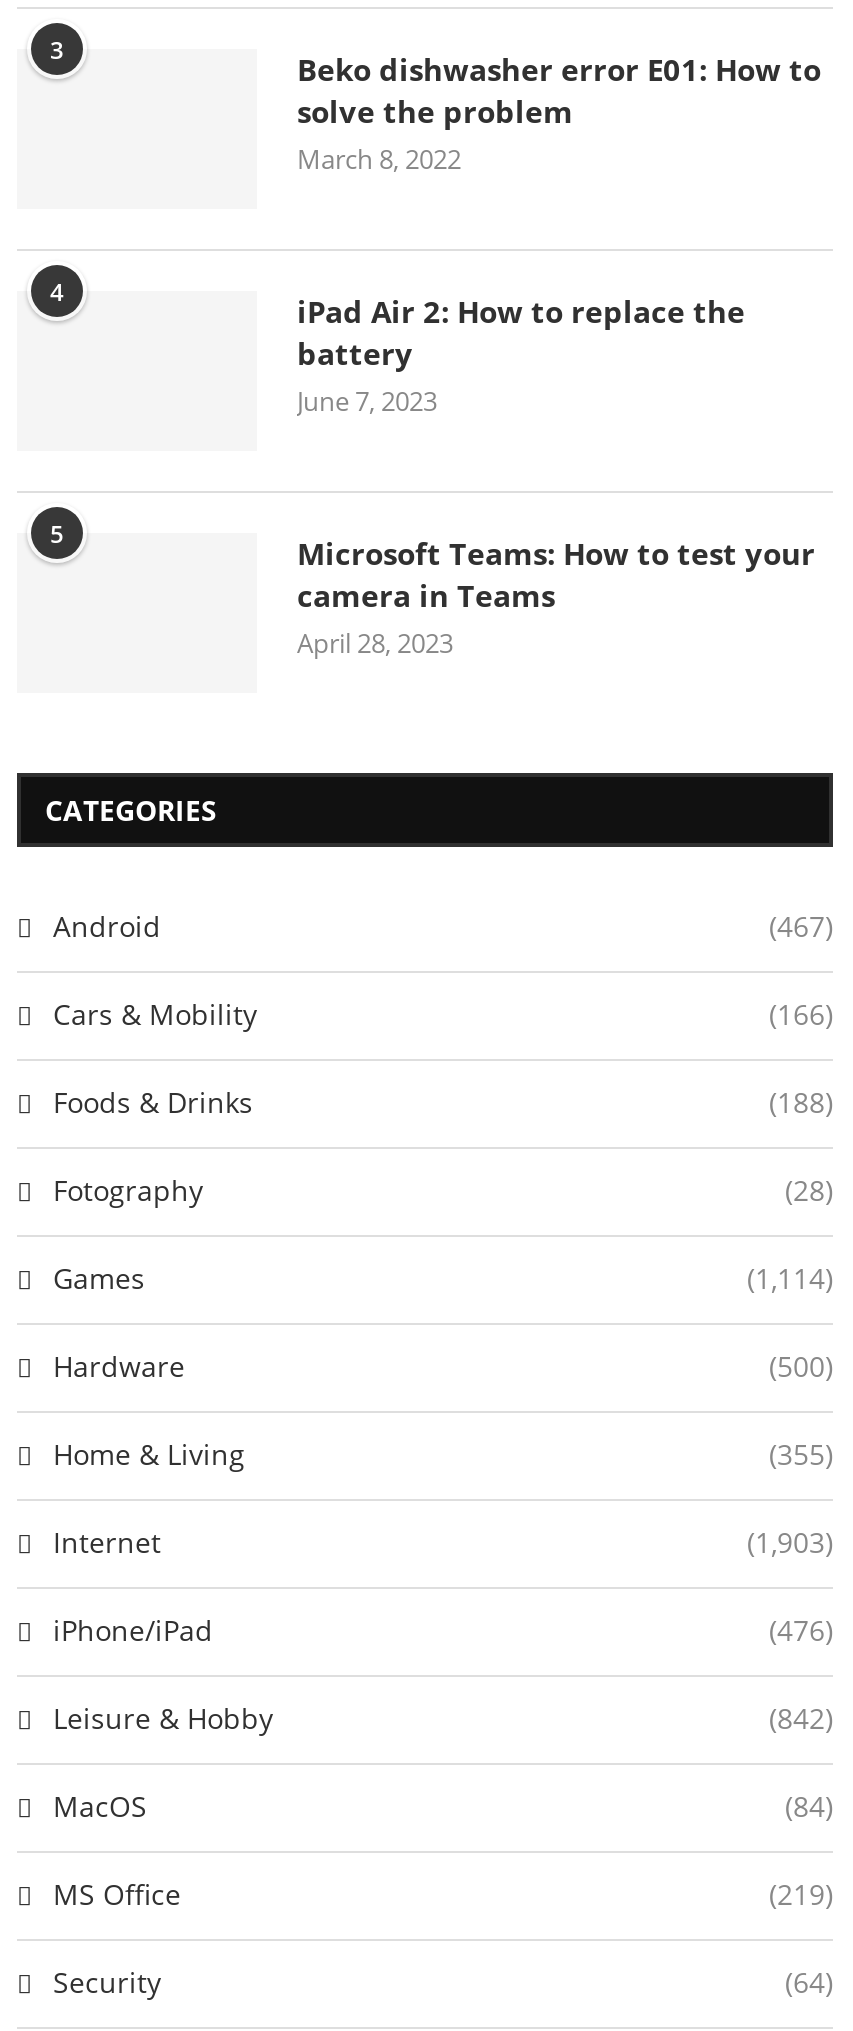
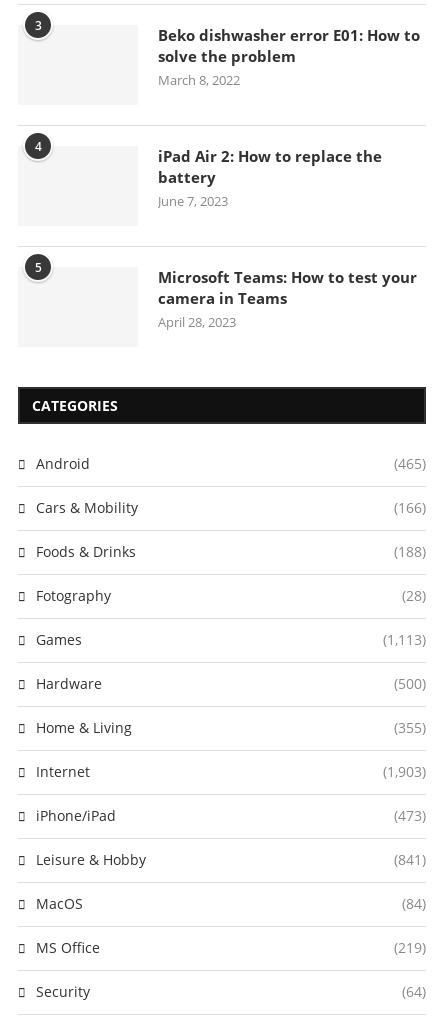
- (467)
+ (465)

- (1,114)
+ (1,113)

- (476)
+ (473)

- (842)
+ (841)
